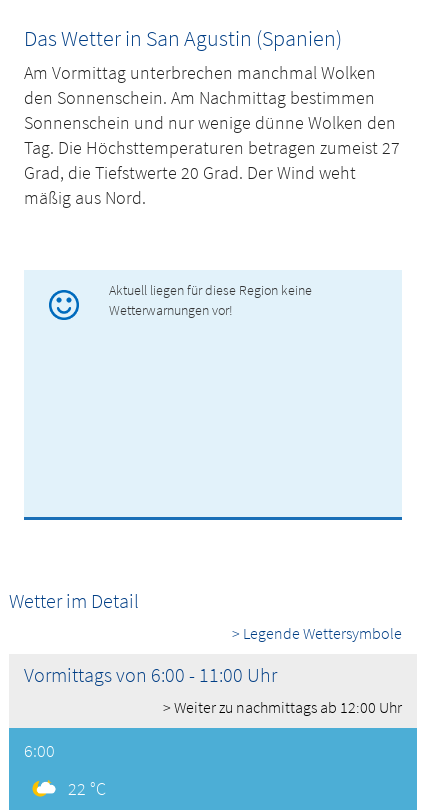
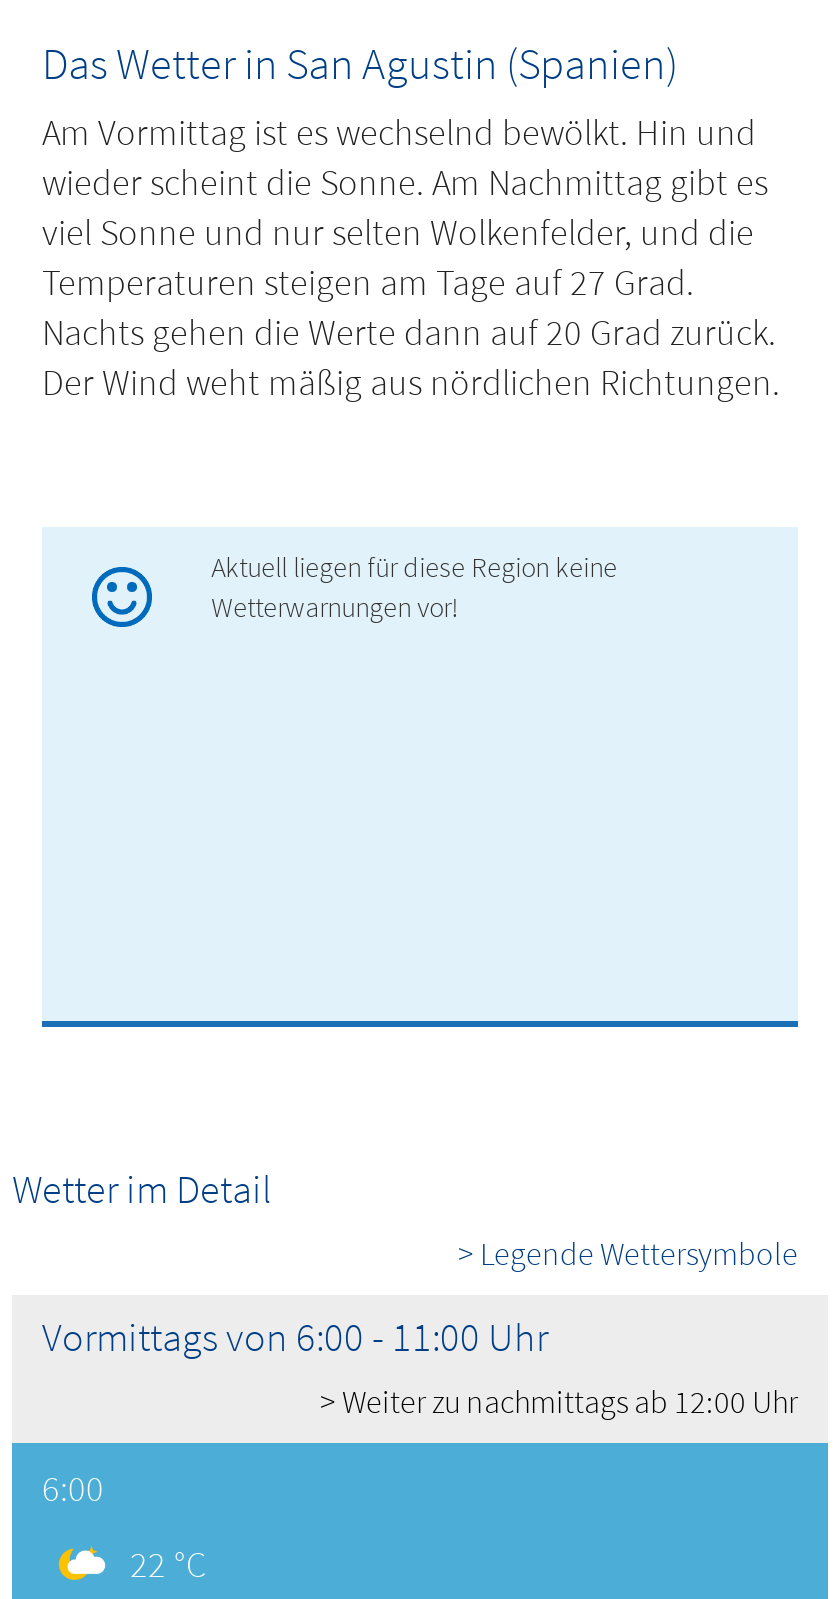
- Am Vormittag unterbrechen manchmal Wolken
- den Sonnenschein. Am Nachmittag bestimmen
- Sonnenschein und nur wenige dünne Wolken den
- Tag. Die Höchsttemperaturen betragen zumeist 27
- Grad, die Tiefstwerte 20 Grad. Der Wind weht
- mäßig aus Nord.
+ Am Vormittag ist es wechselnd bewölkt. Hin und
+ wieder scheint die Sonne. Am Nachmittag gibt es
+ viel Sonne und nur selten Wolkenfelder, und die
+ Temperaturen steigen am Tage auf 27 Grad.
+ Nachts gehen die Werte dann auf 20 Grad zurück.
+ Der Wind weht mäßig aus nördlichen Richtungen.
